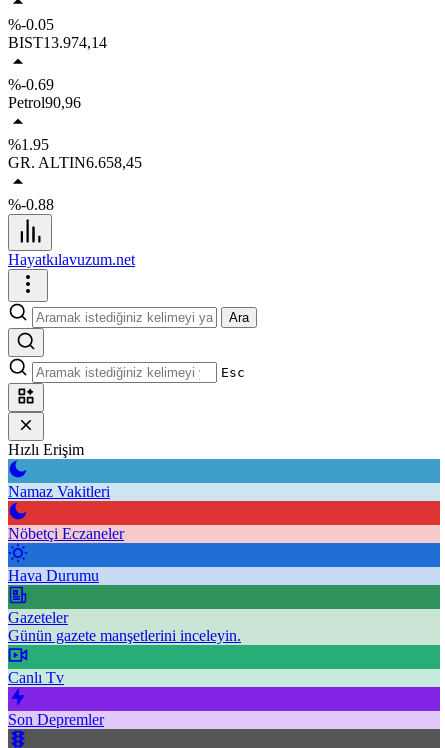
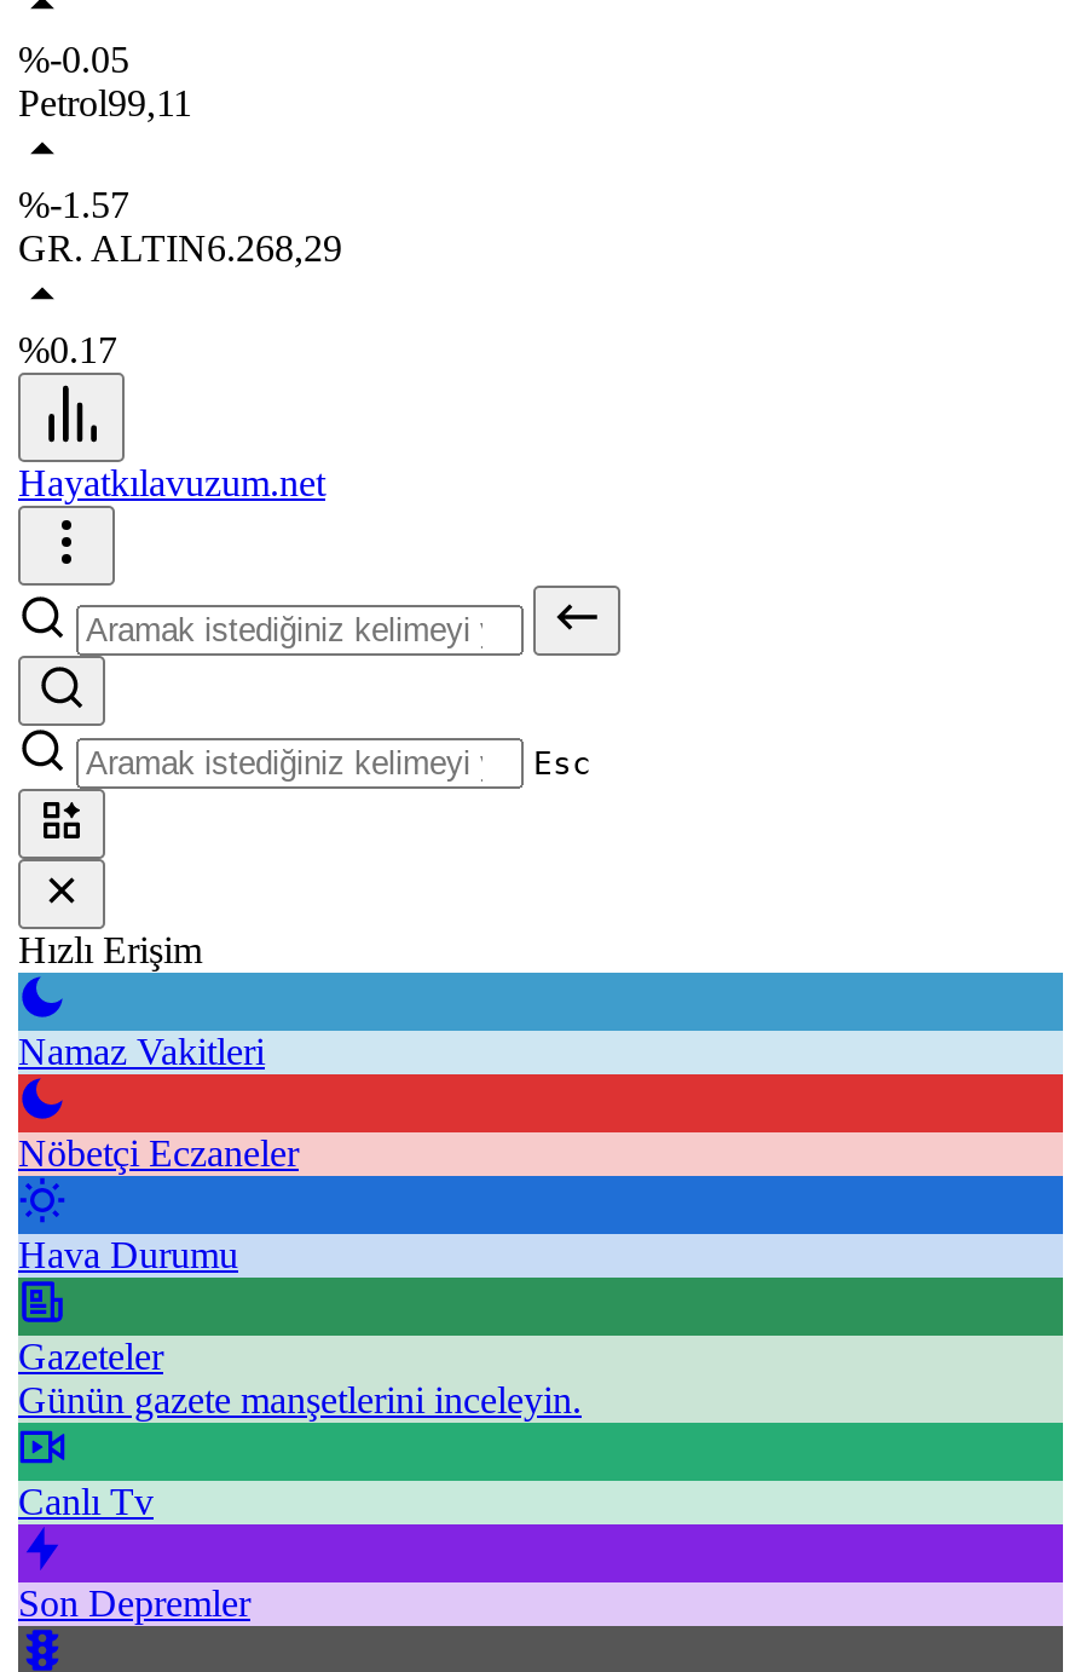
- BIST13.974,14
- %-0.69
- Petrol90,96
- %1.95
- GR. ALTIN6.658,45
- %-0.88
+ Petrol99,11
+ %-1.57
+ GR. ALTIN6.268,29
+ %0.17

- Ara
